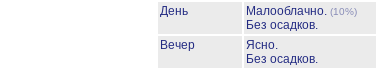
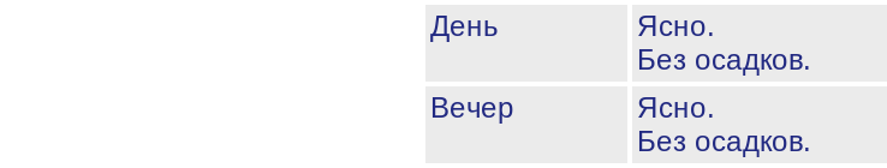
- Малооблачно. (10%)
+ Ясно.
